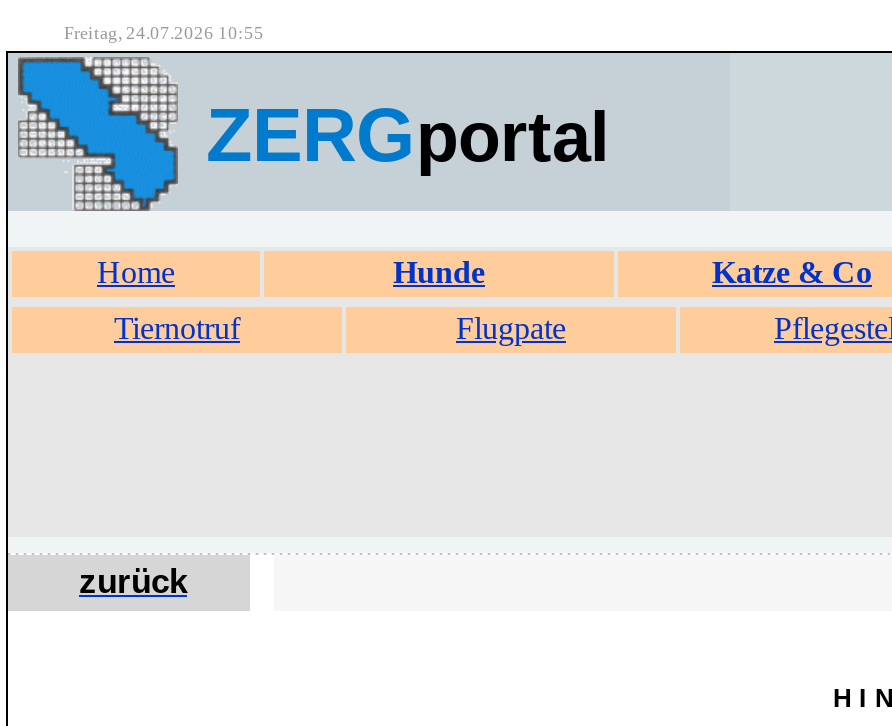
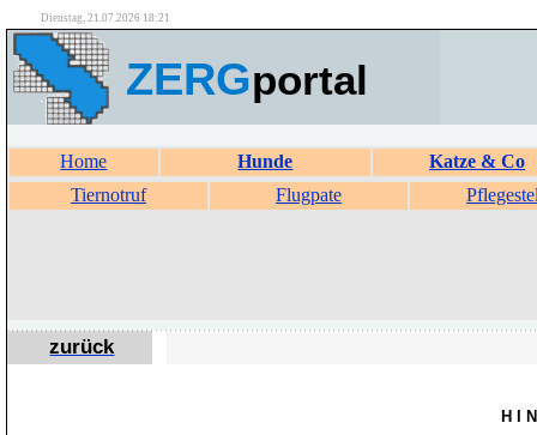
- Freitag, 24.07.2026 10:55
+ Dienstag, 21.07.2026 18:21
